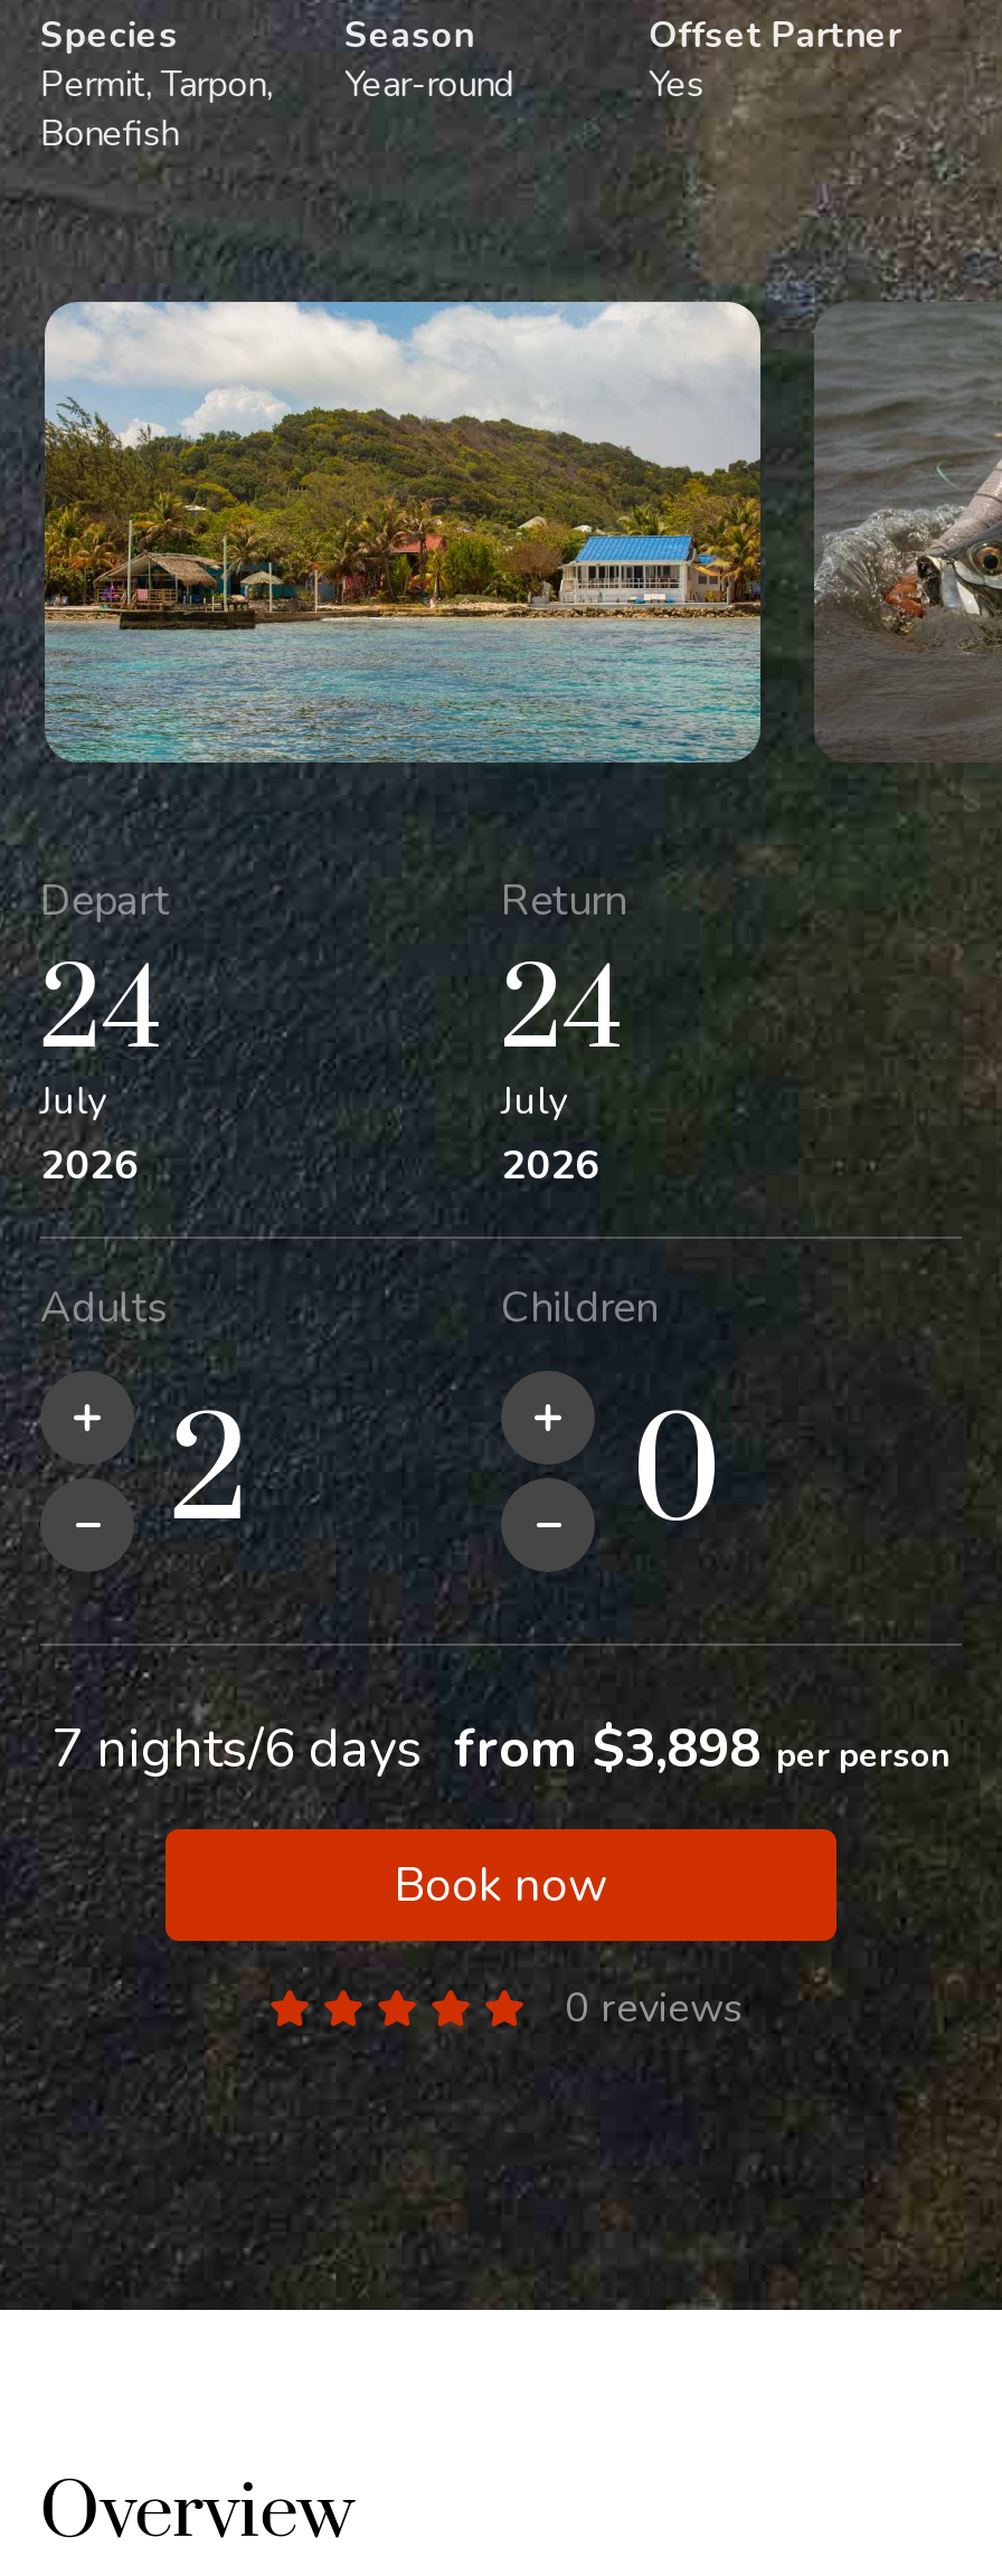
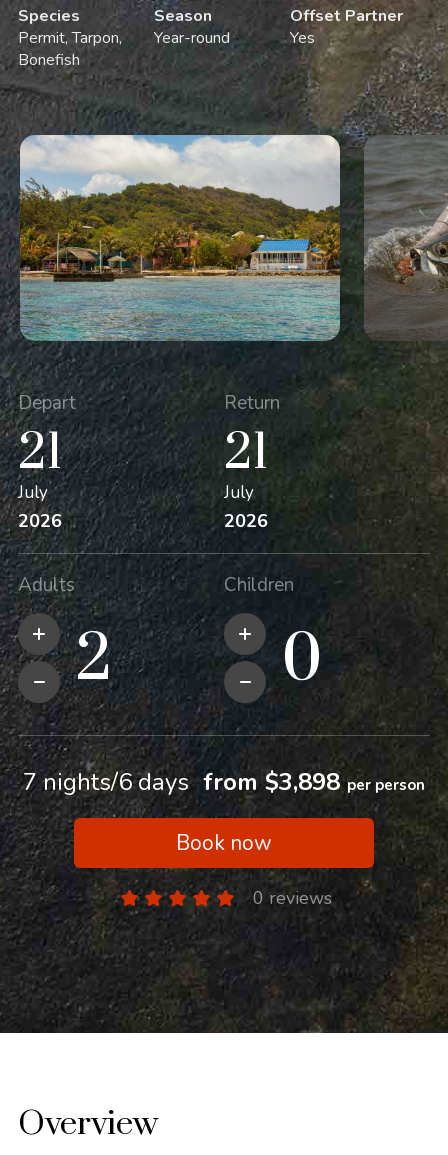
- 24
+ 21

- 24
+ 21
